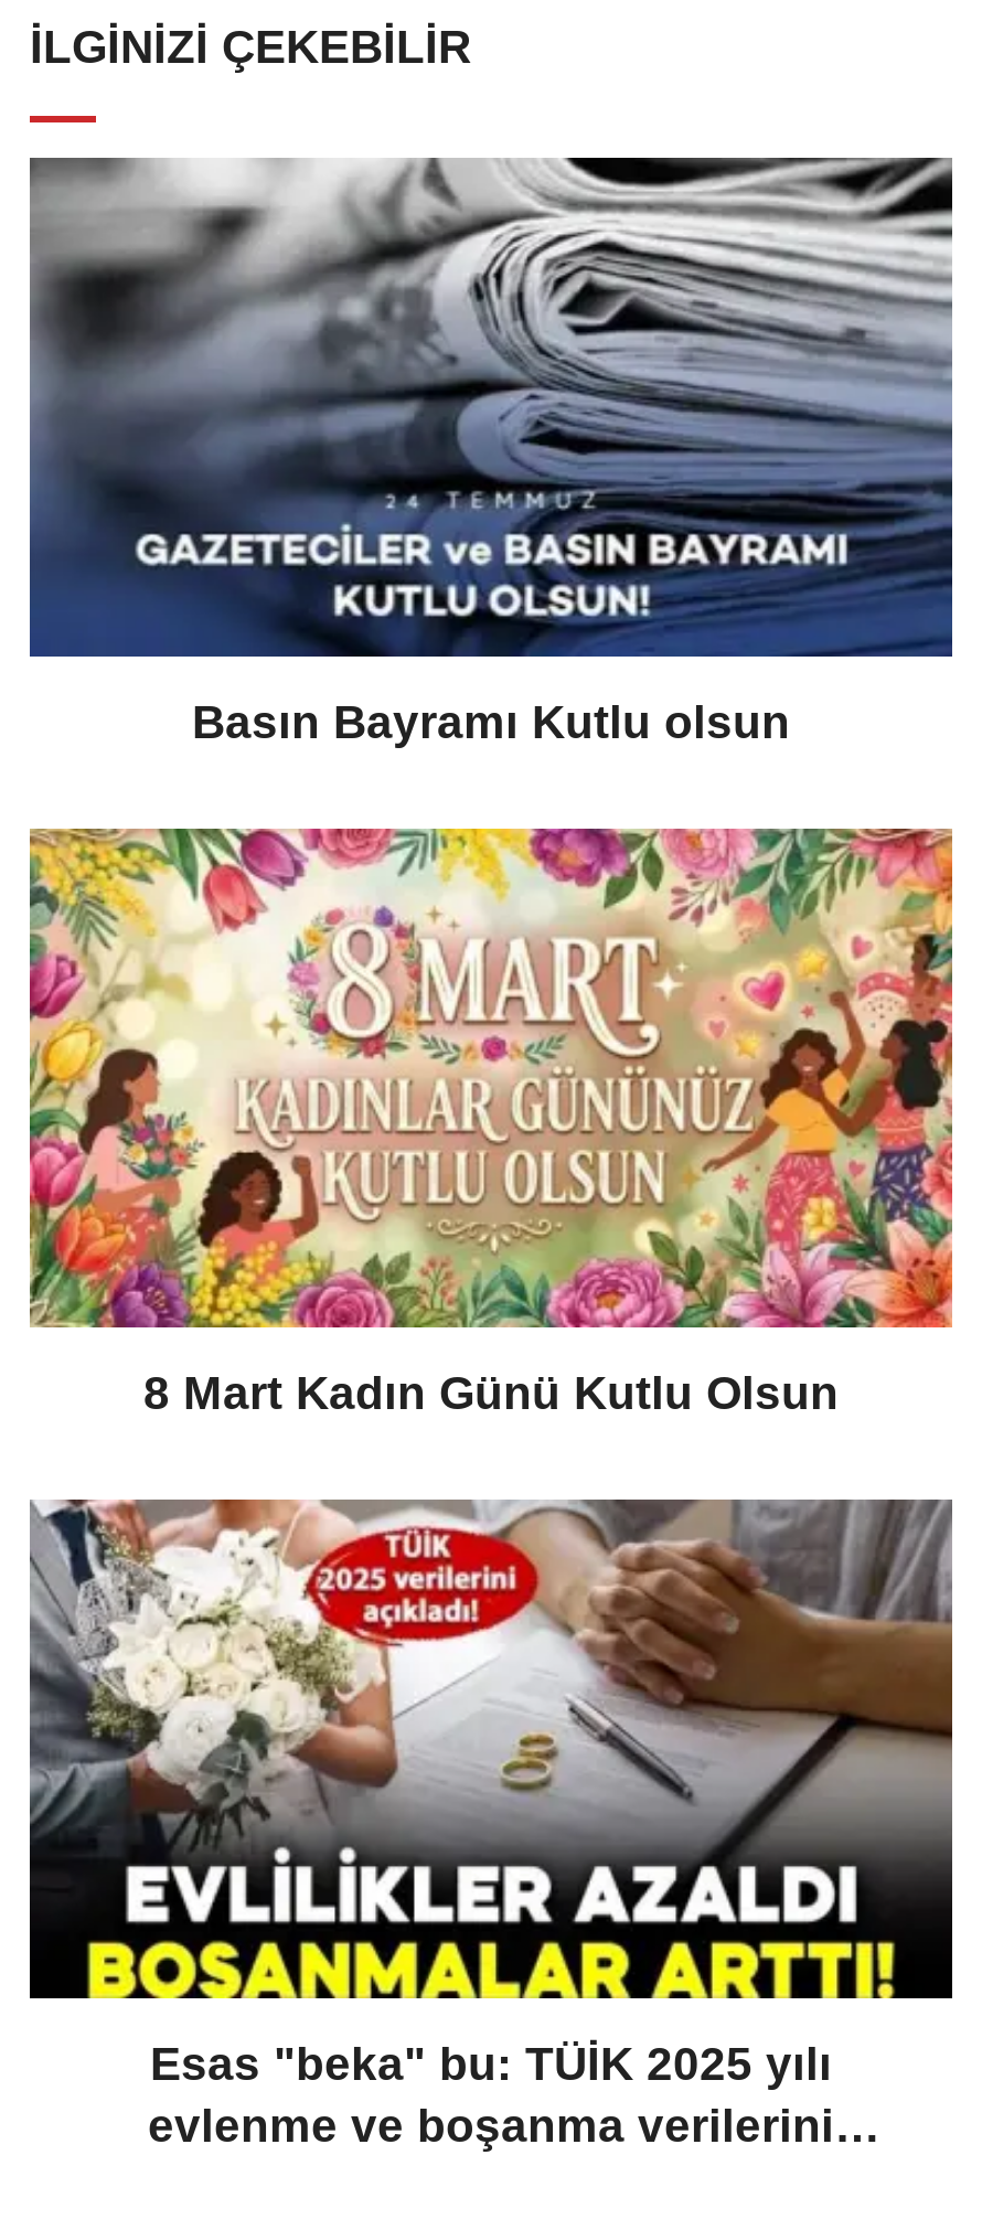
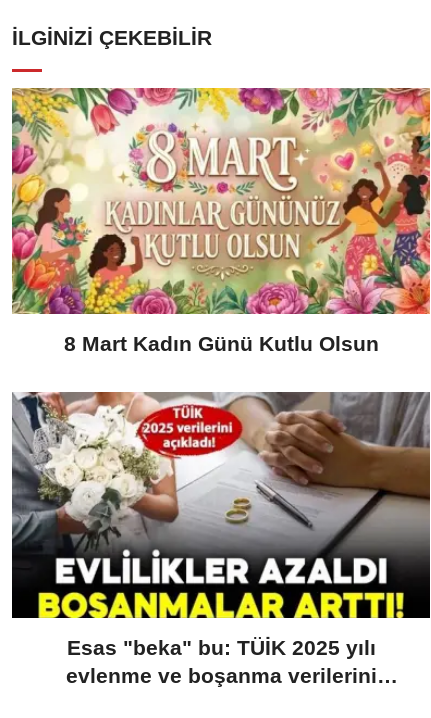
- [image]
- Basın Bayramı Kutlu olsun
